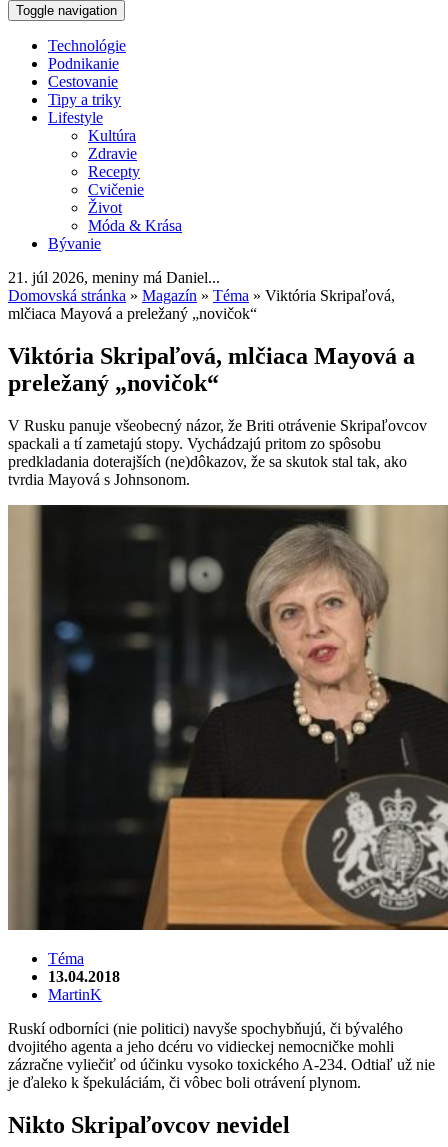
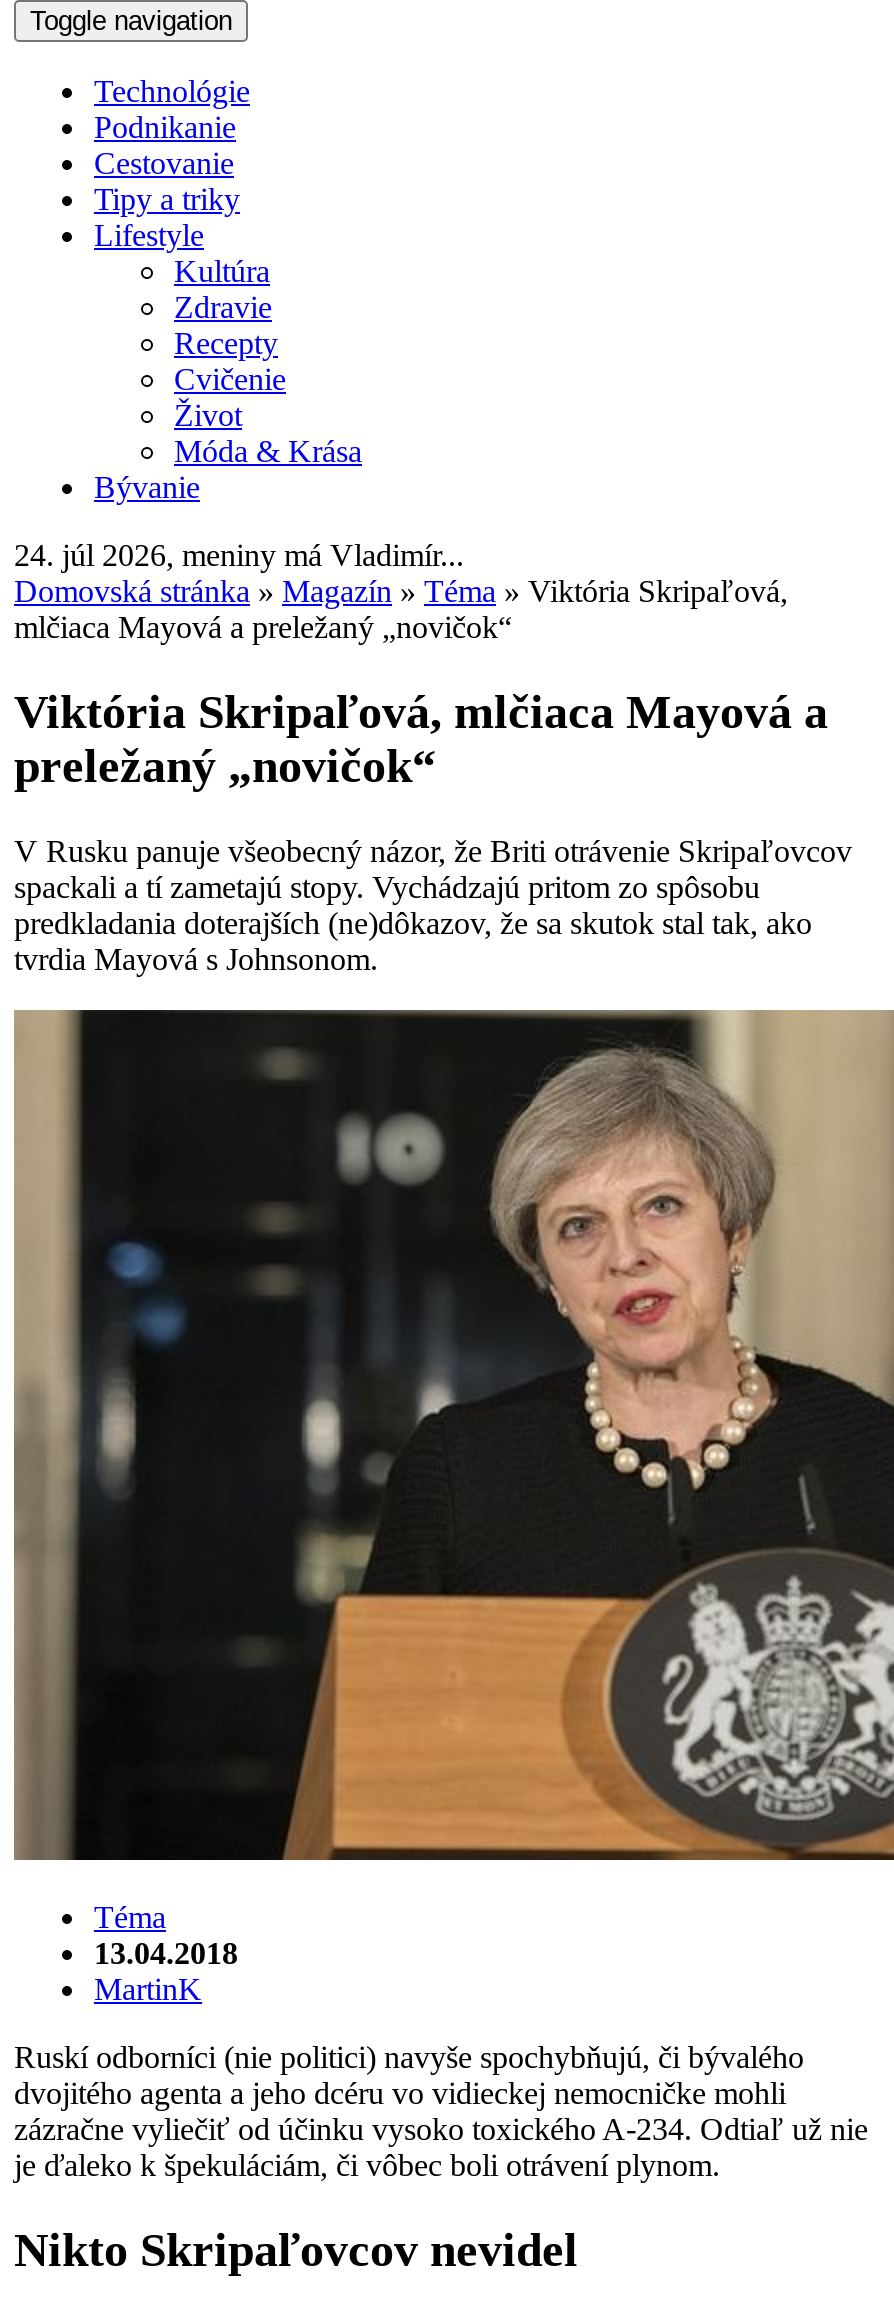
- 21. júl 2026, meniny má Daniel...
+ 24. júl 2026, meniny má Vladimír...
